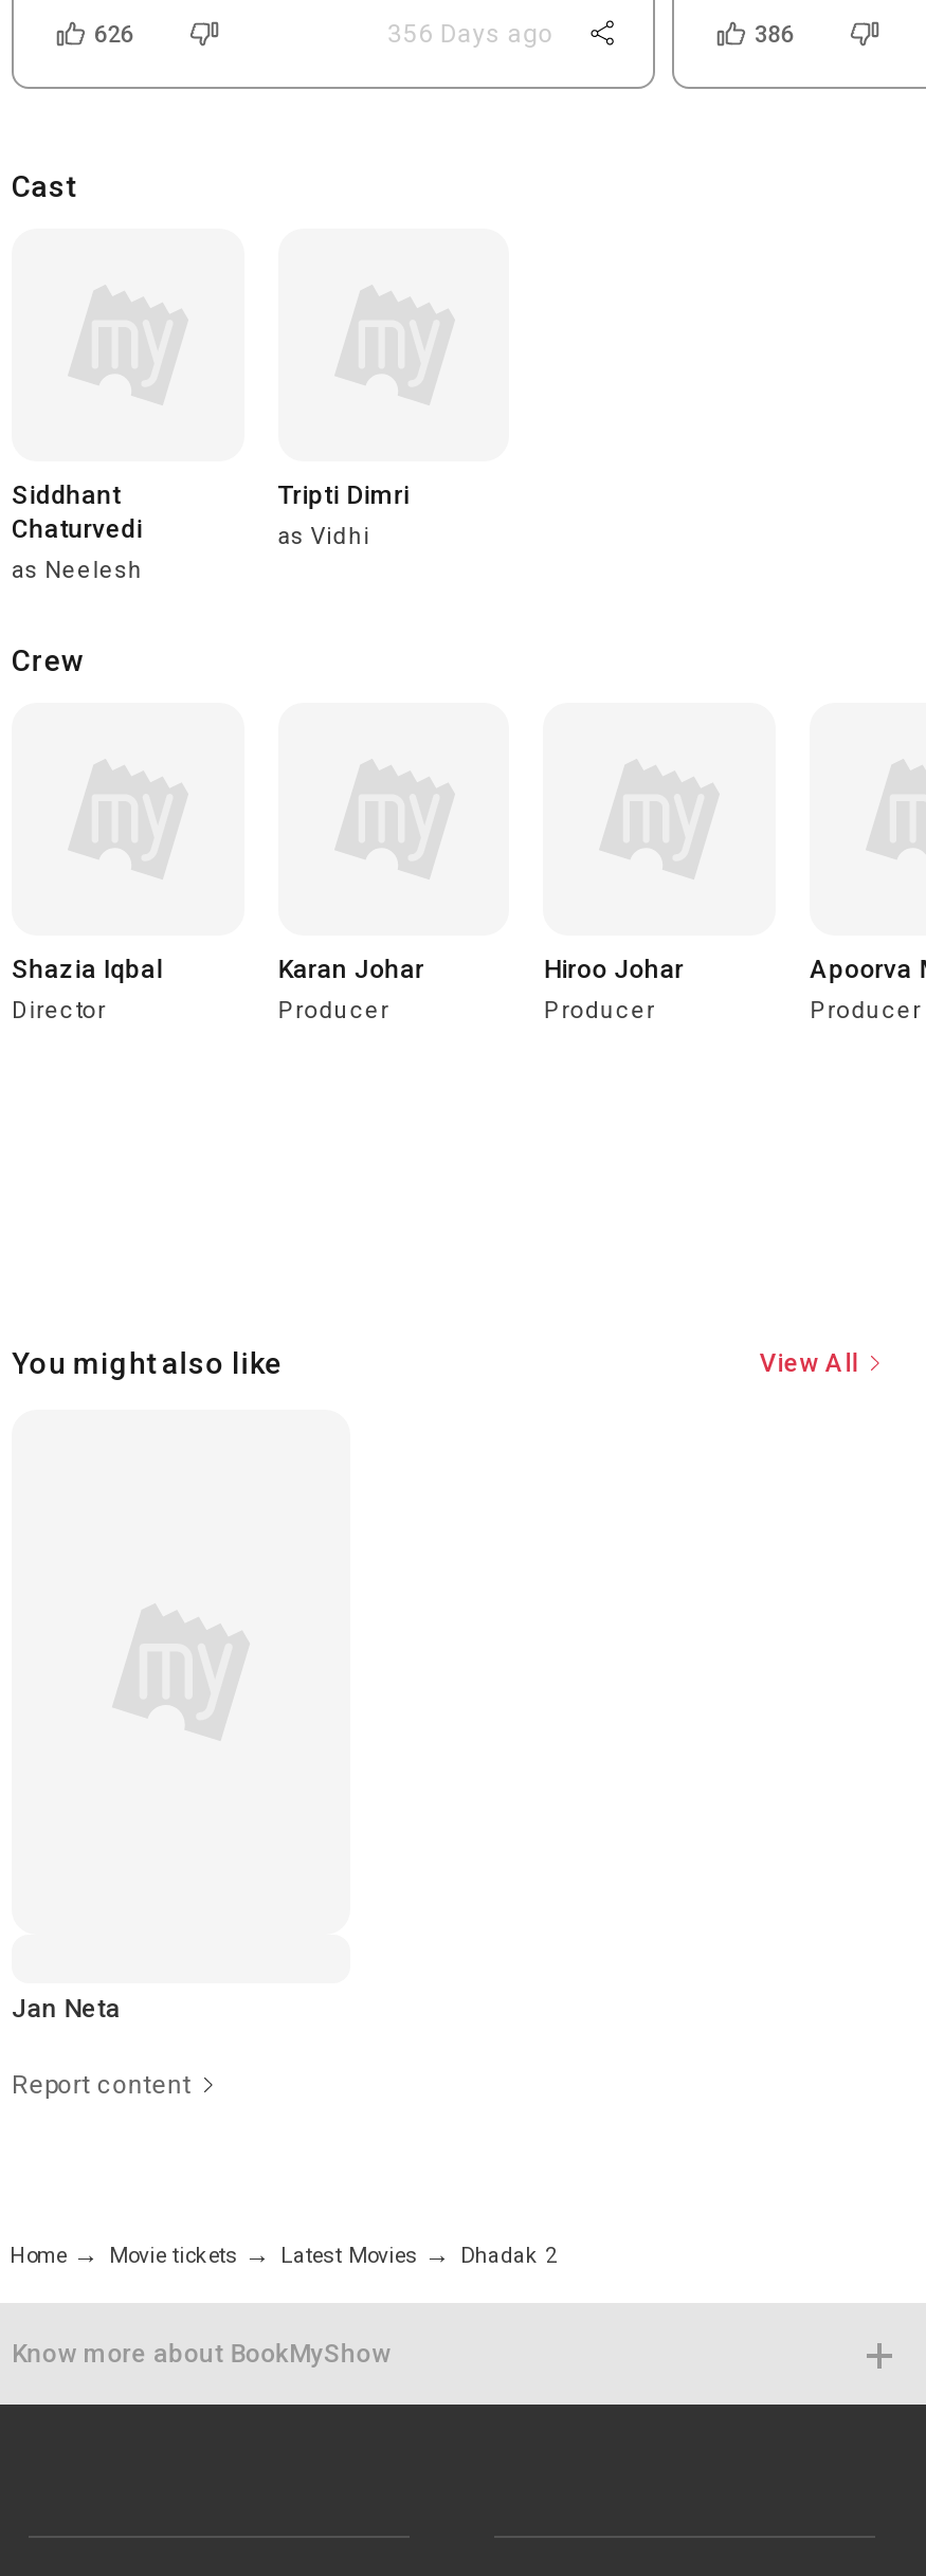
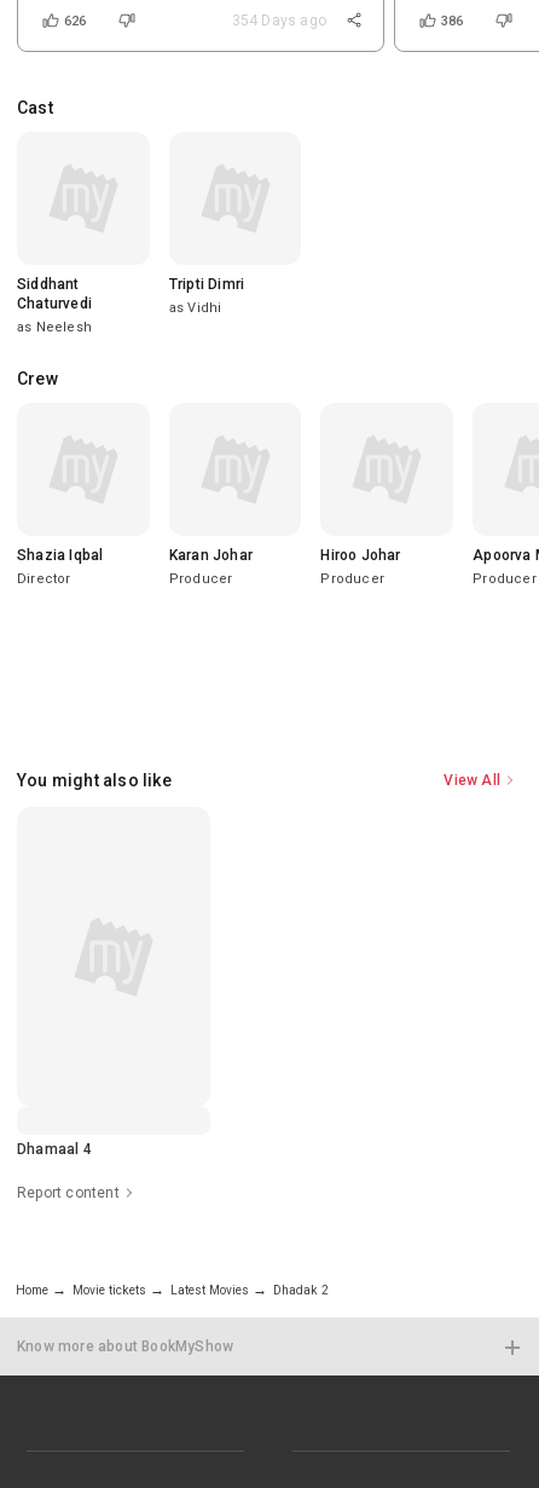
- 356 Days ago
+ 354 Days ago

- Jan Neta
+ Dhamaal 4
